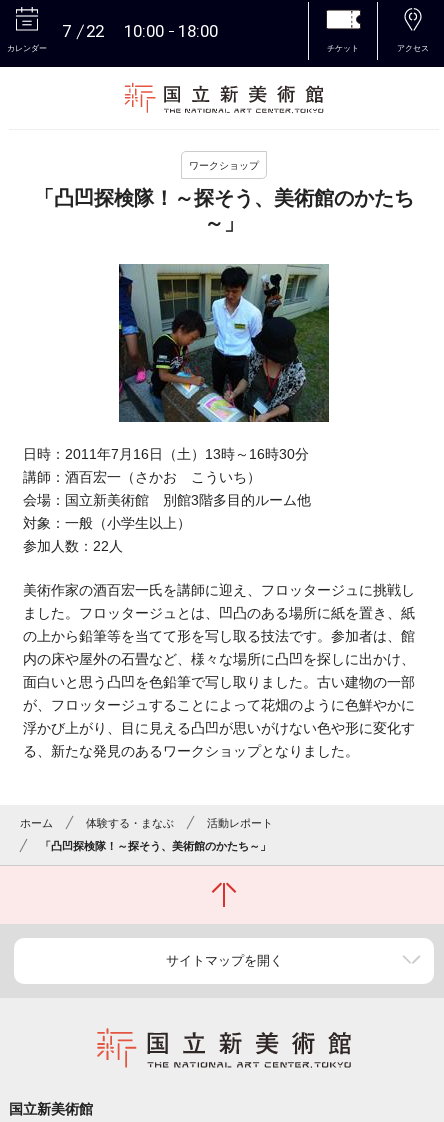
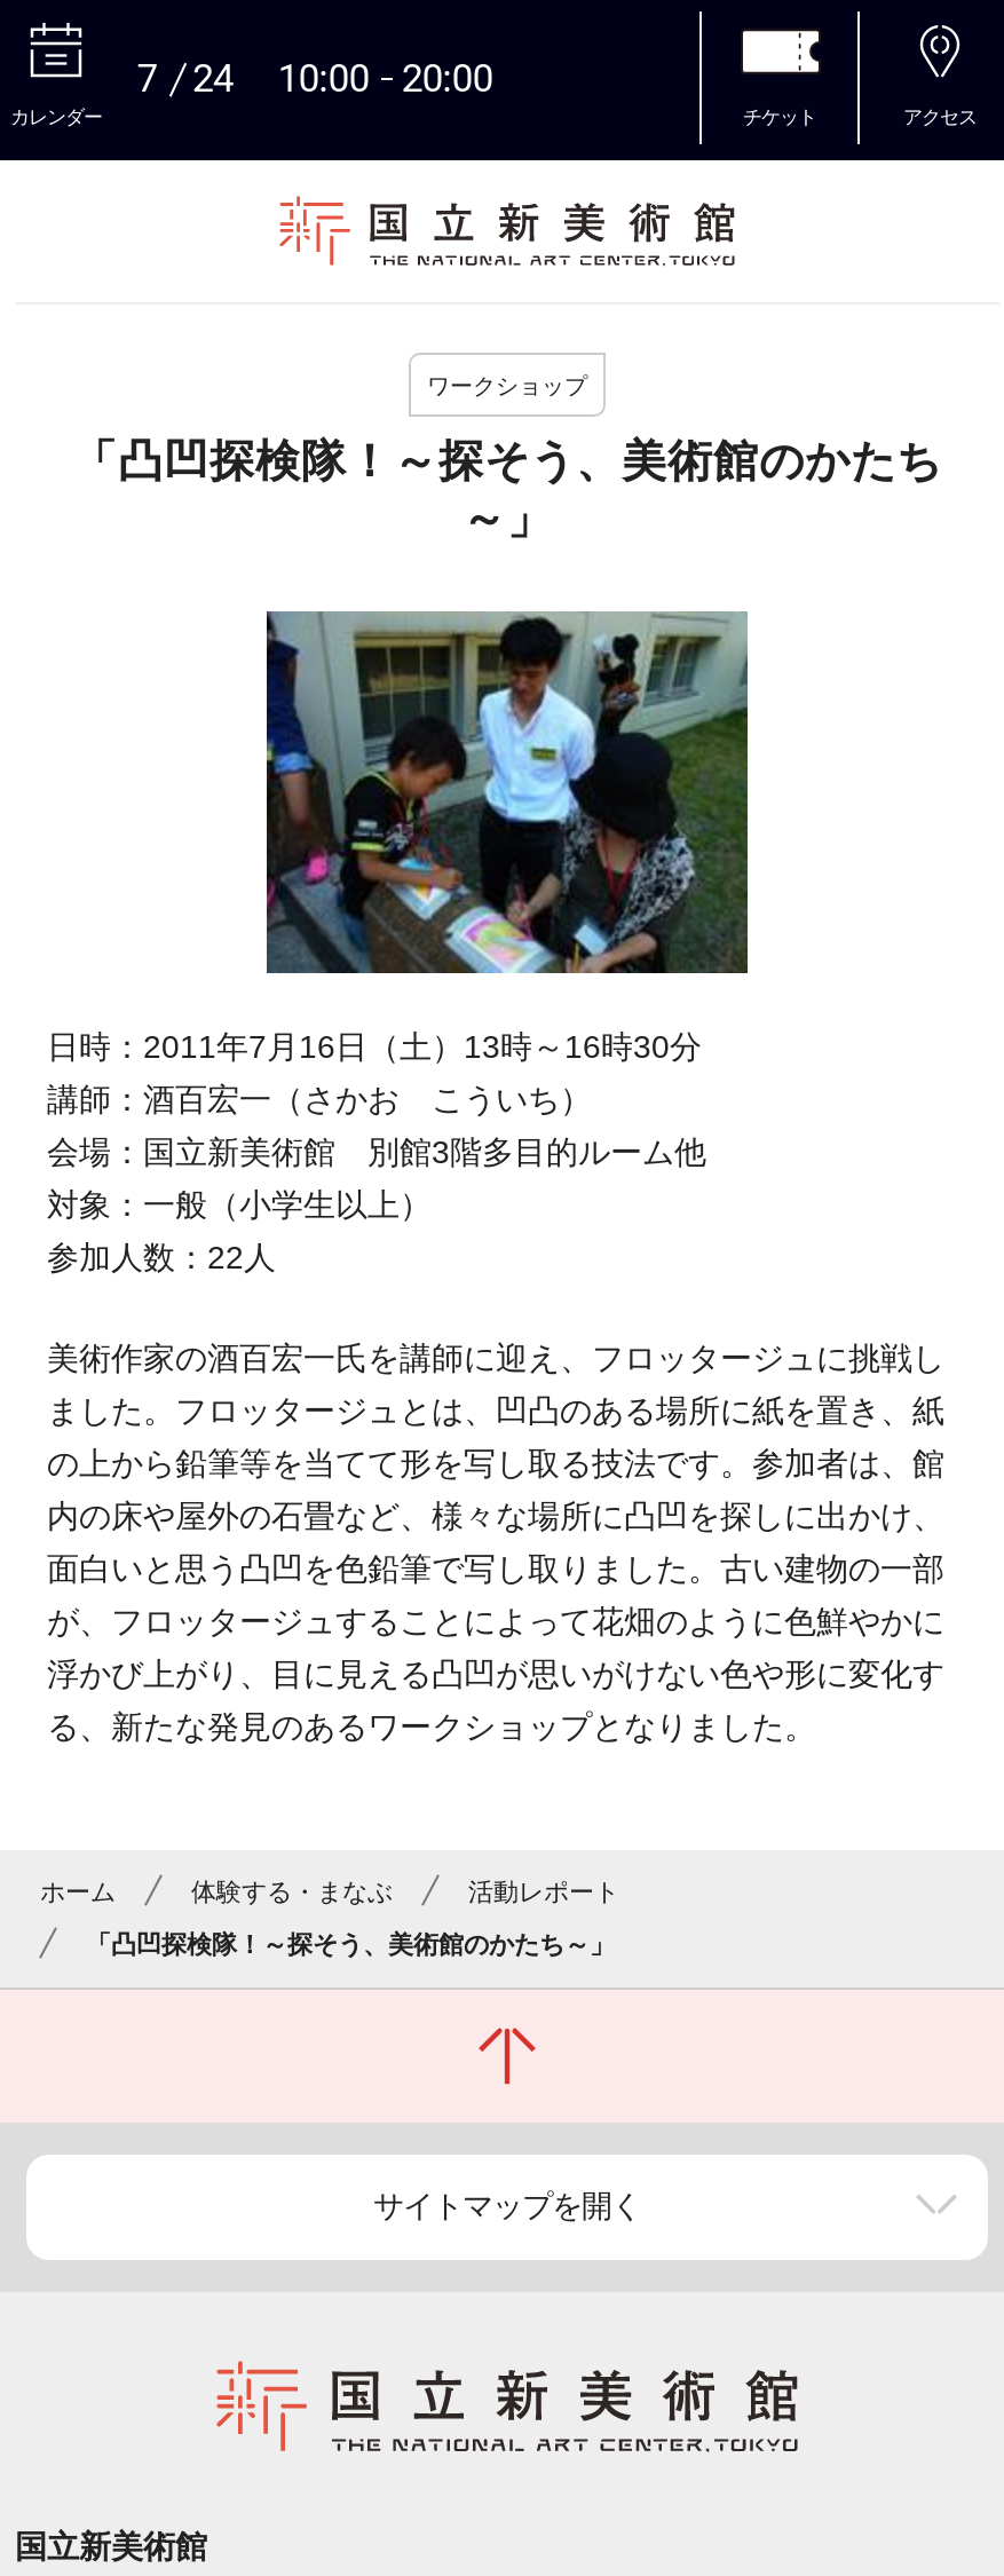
- 22
+ 24

- 18:00
+ 20:00
